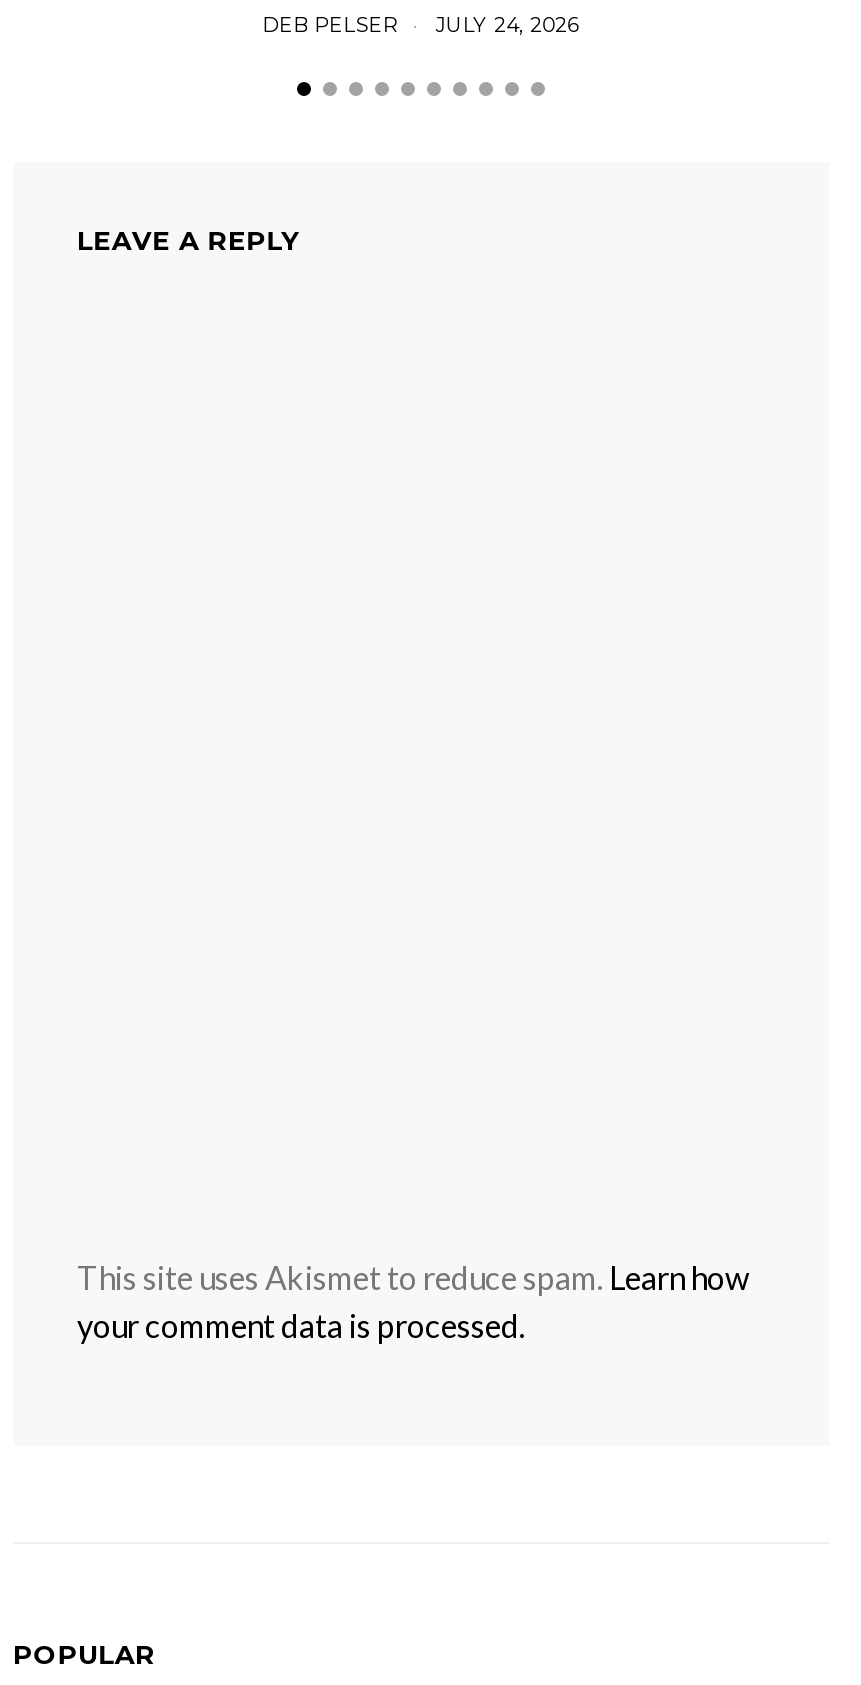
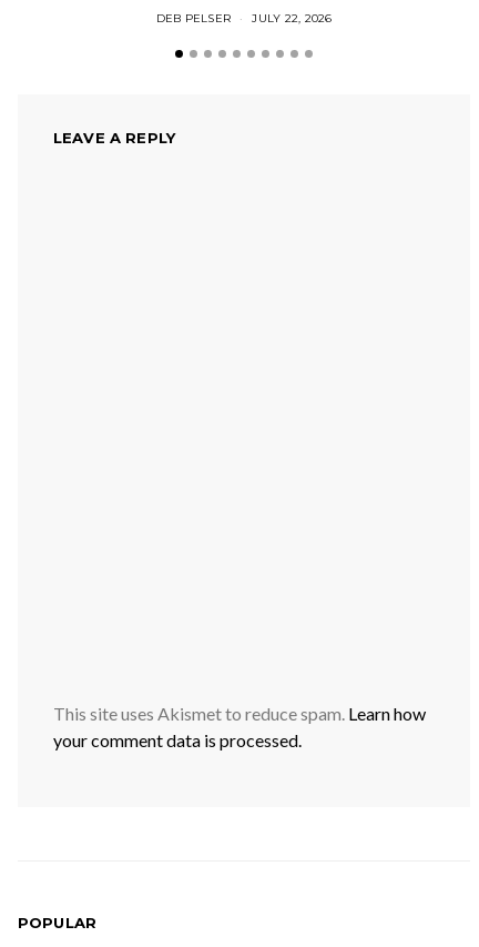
- DEB PELSER JULY 24, 2026
+ DEB PELSER JULY 22, 2026
